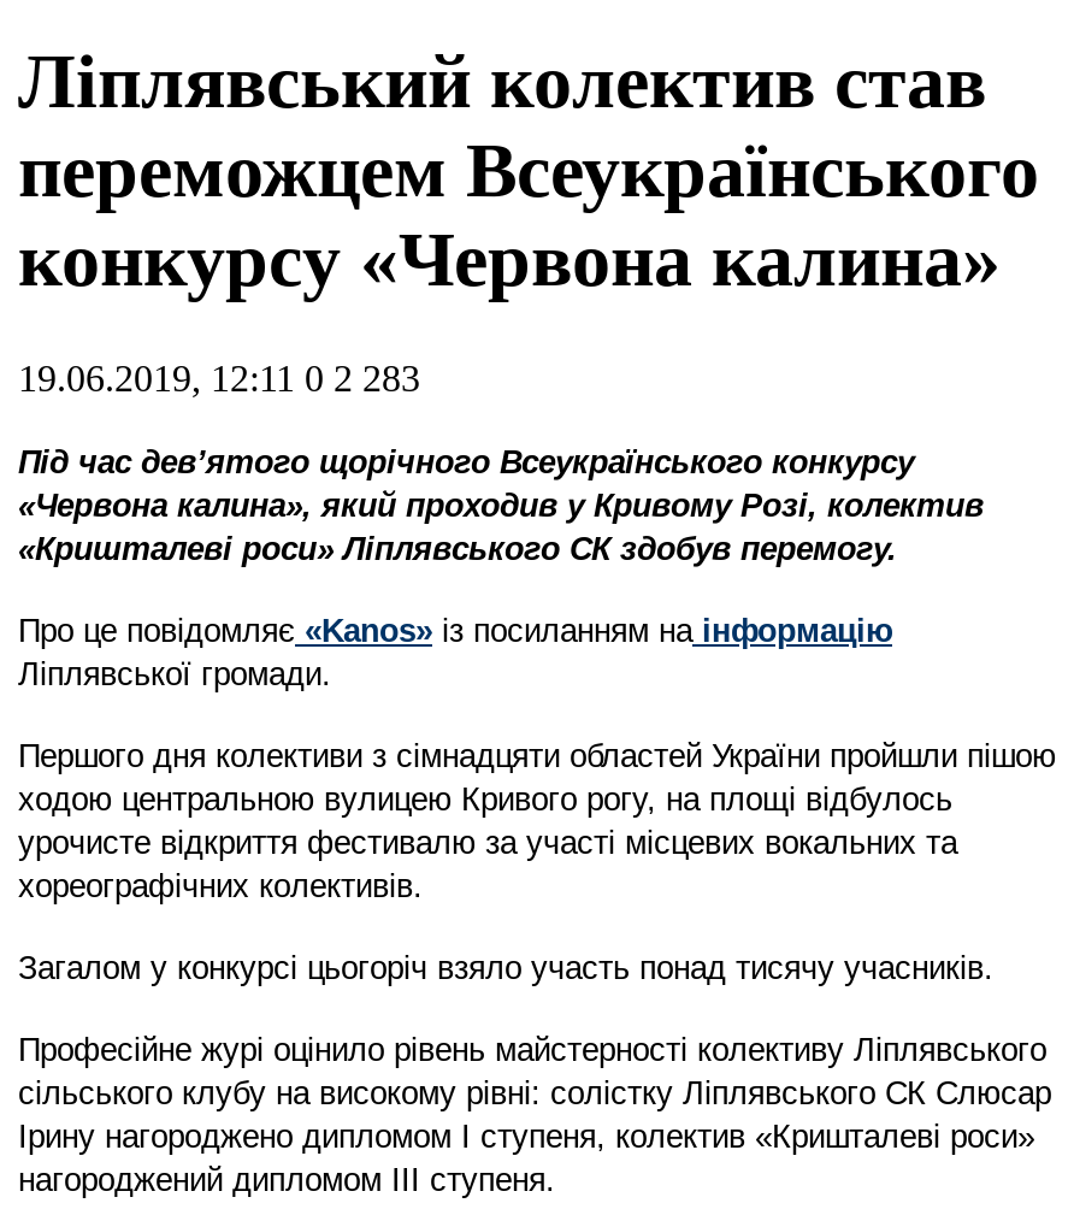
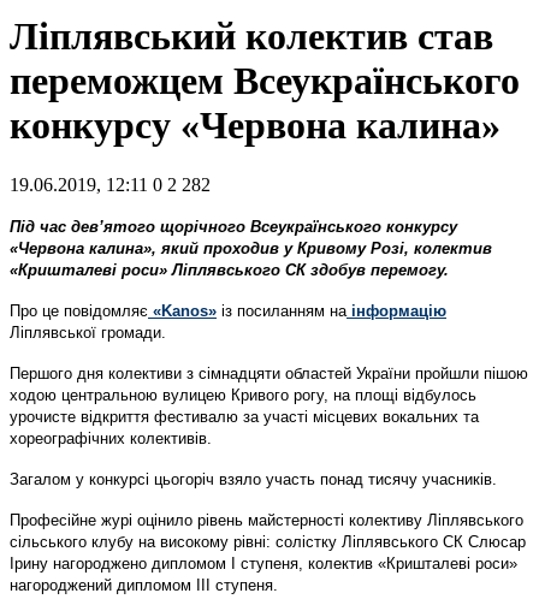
- 19.06.2019, 12:11 0 2 283
+ 19.06.2019, 12:11 0 2 282
